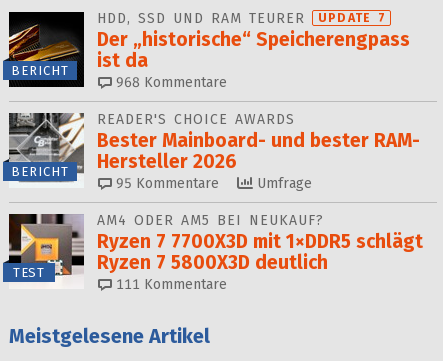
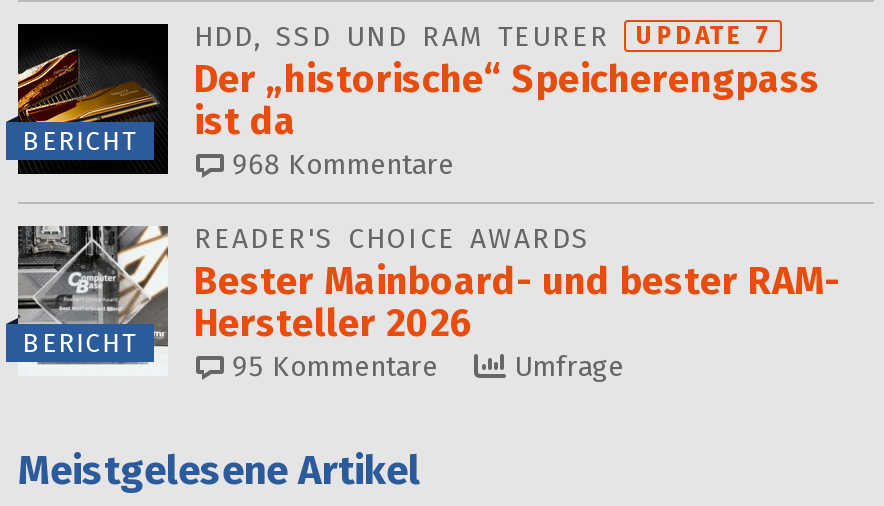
- [image]
- TEST

- AM4 ODER AM5 BEI NEUKAUF?
- Ryzen 7 7700X3D mit 1×DDR5 schlägt
- Ryzen 7 5800X3D deutlich
- 111 Kommentare
